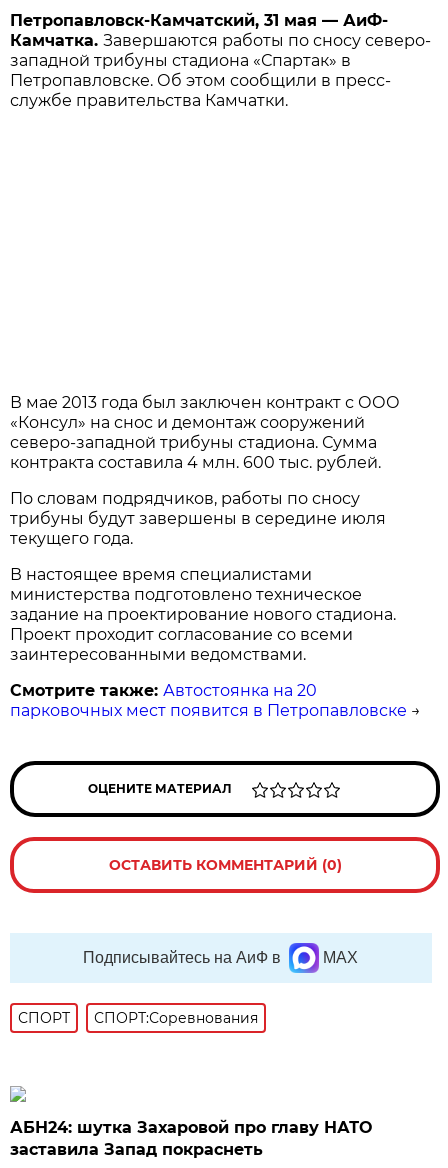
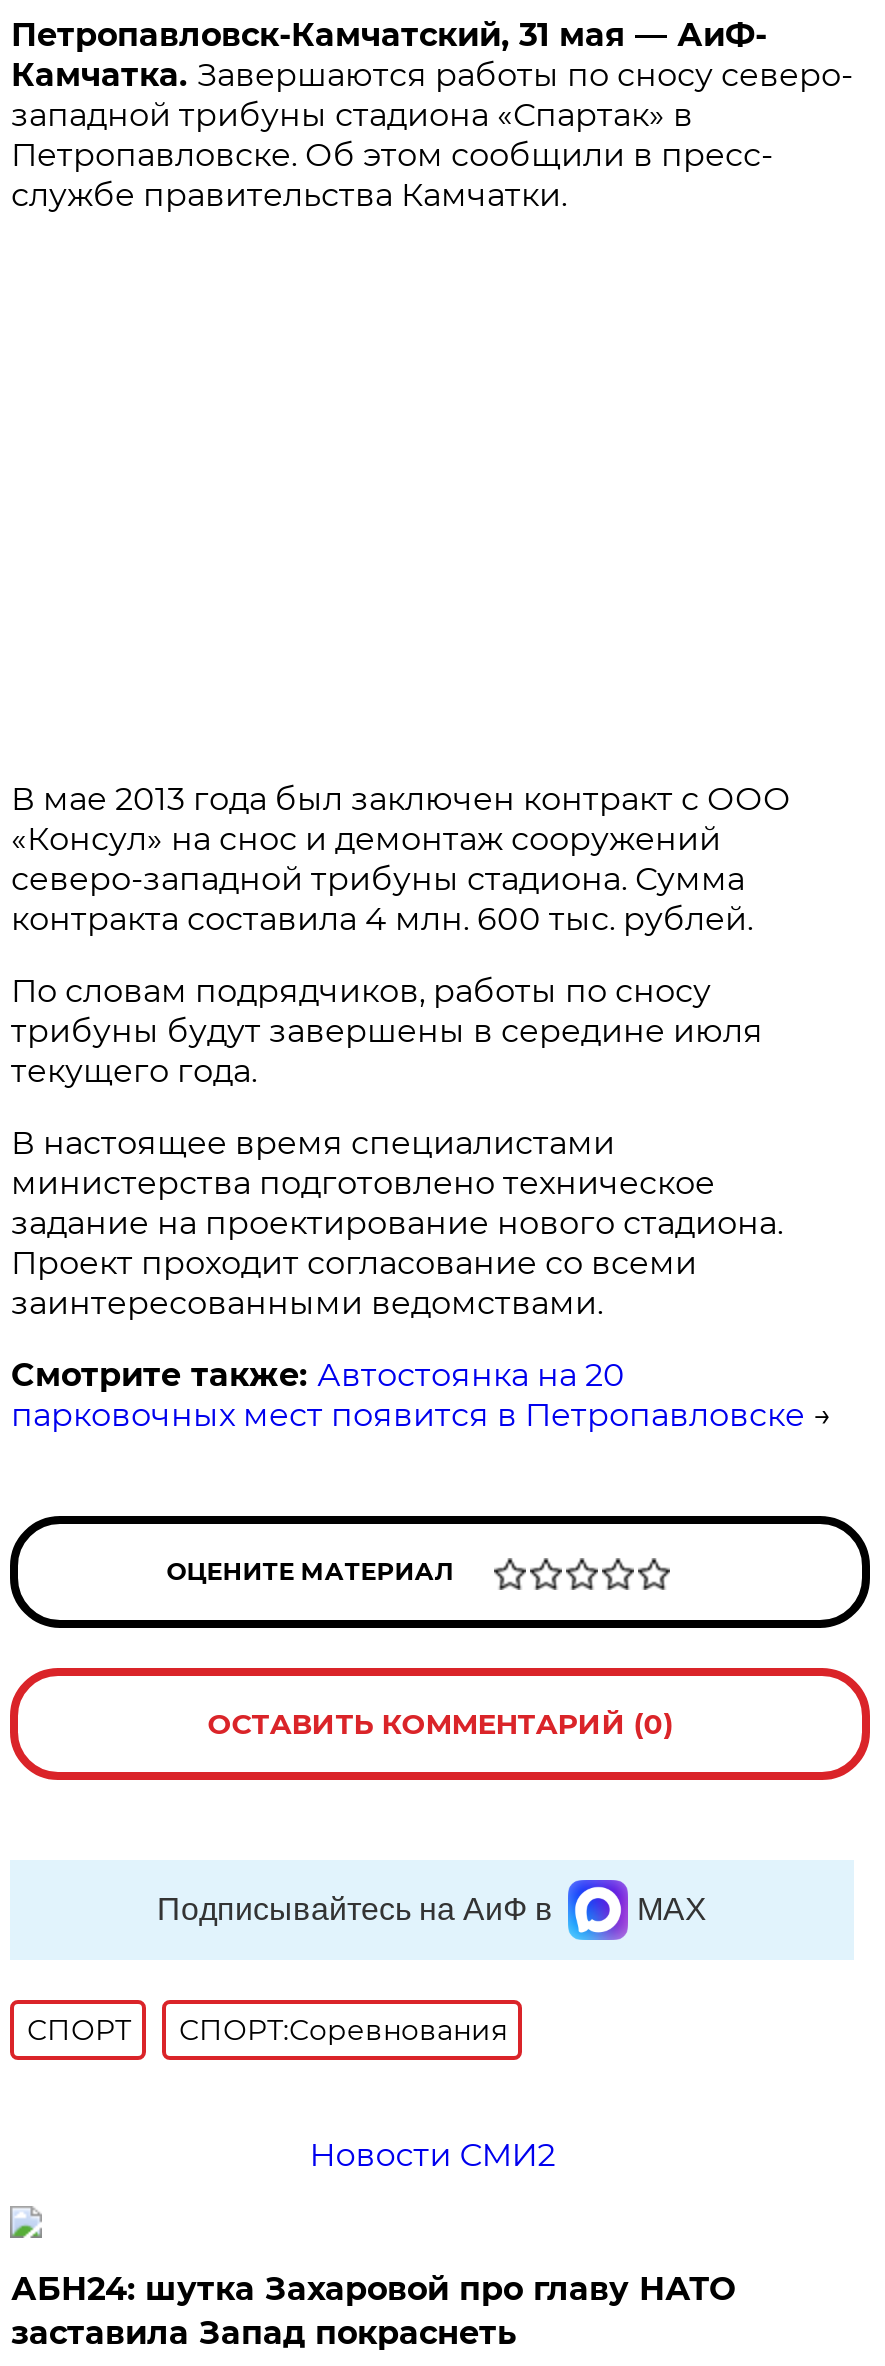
+ Новости СМИ2
